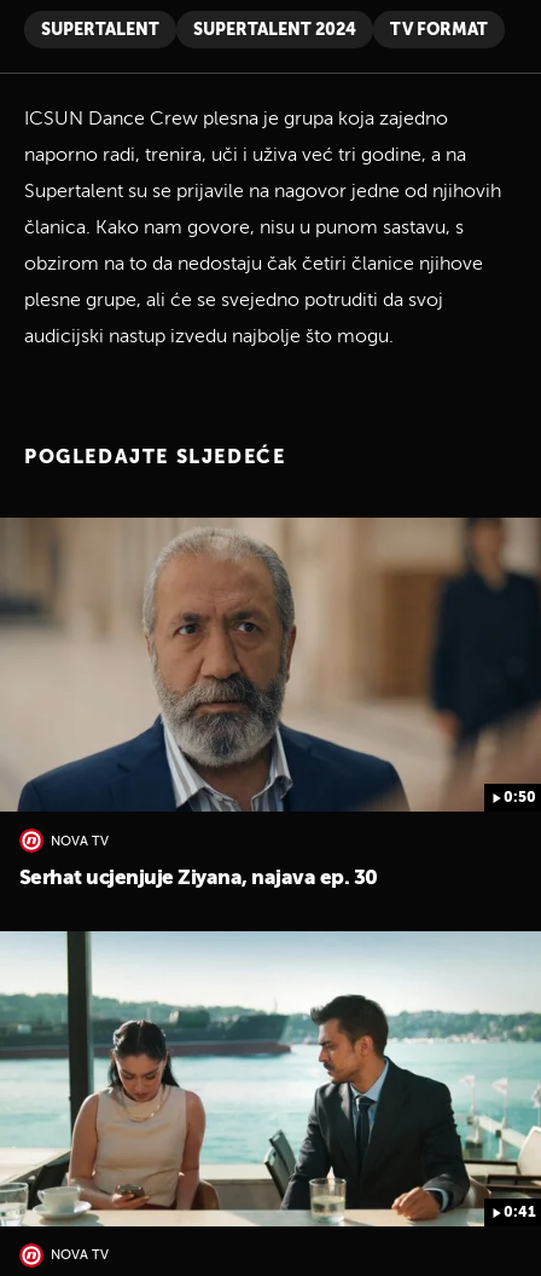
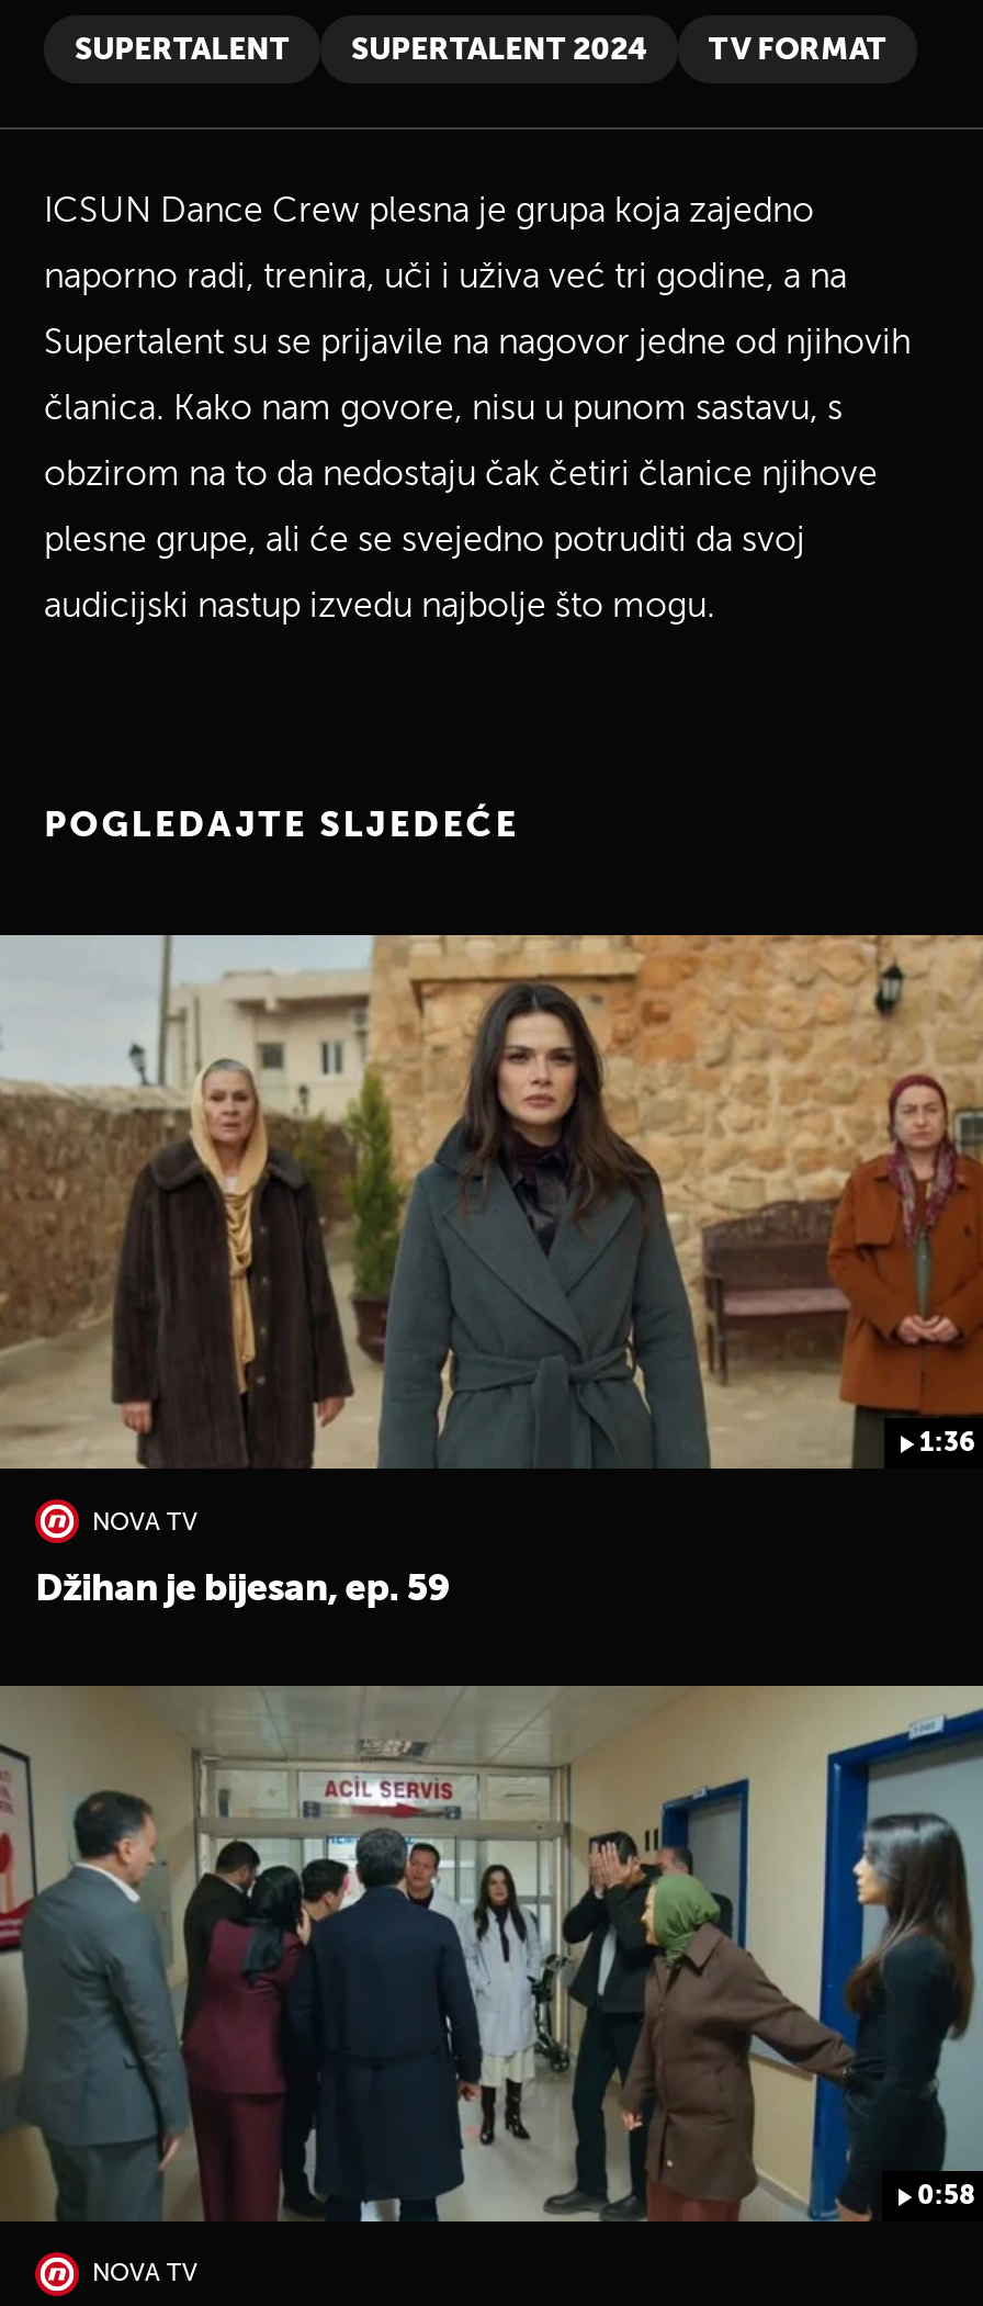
- [image]
- 0:50
+ [image]
+ 1:36

- Serhat ucjenjuje Ziyana, najava ep. 30
+ Džihan je bijesan, ep. 59

- [image]
- 0:41
+ [image]
+ 0:58
